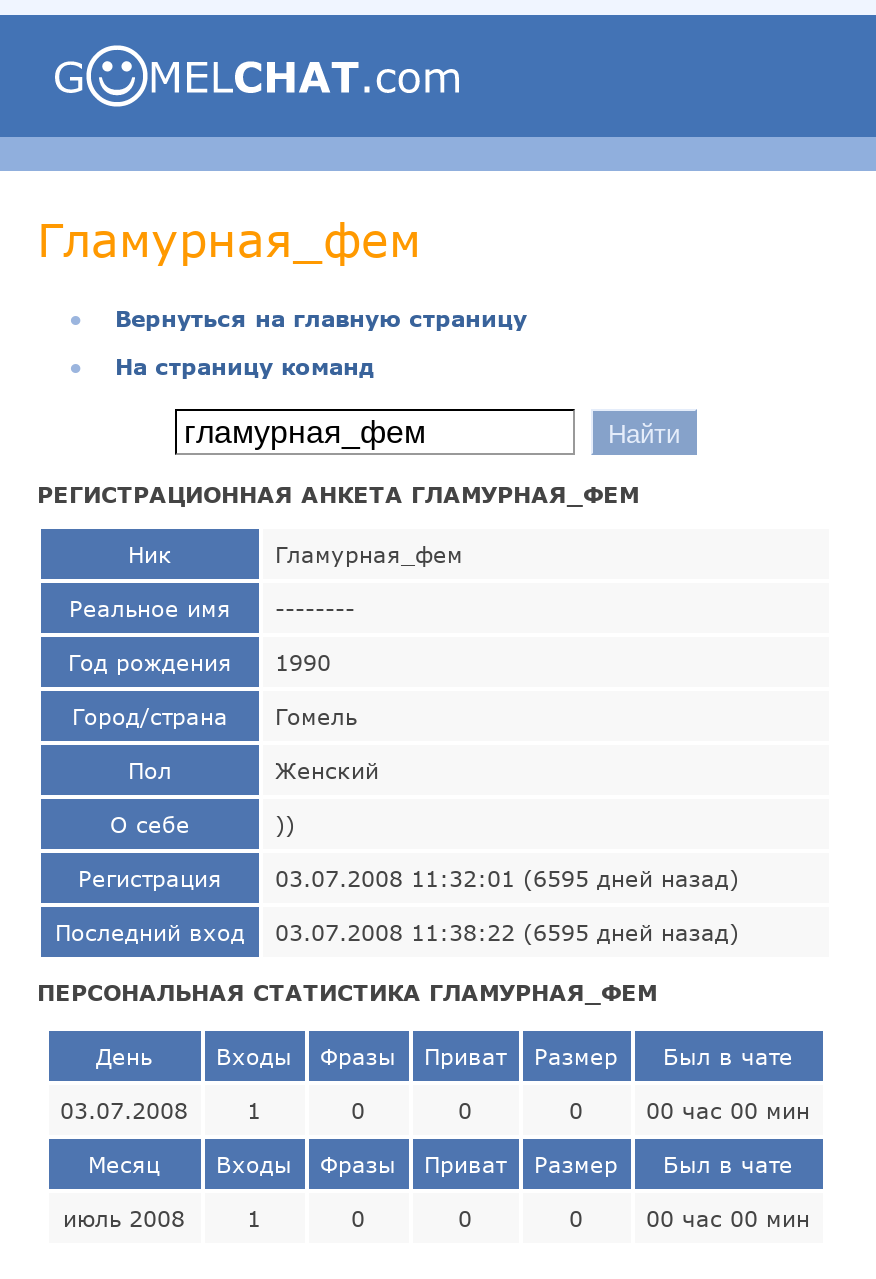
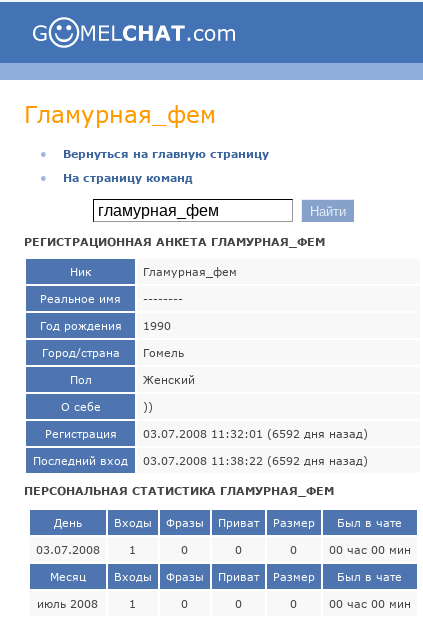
- 03.07.2008 11:32:01 (6595 дней назад)
+ 03.07.2008 11:32:01 (6592 дня назад)

- Последний вход 03.07.2008 11:38:22 (6595 дней назад)
+ Последний вход 03.07.2008 11:38:22 (6592 дня назад)
